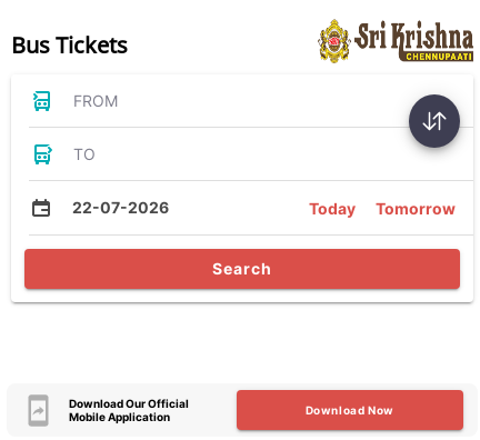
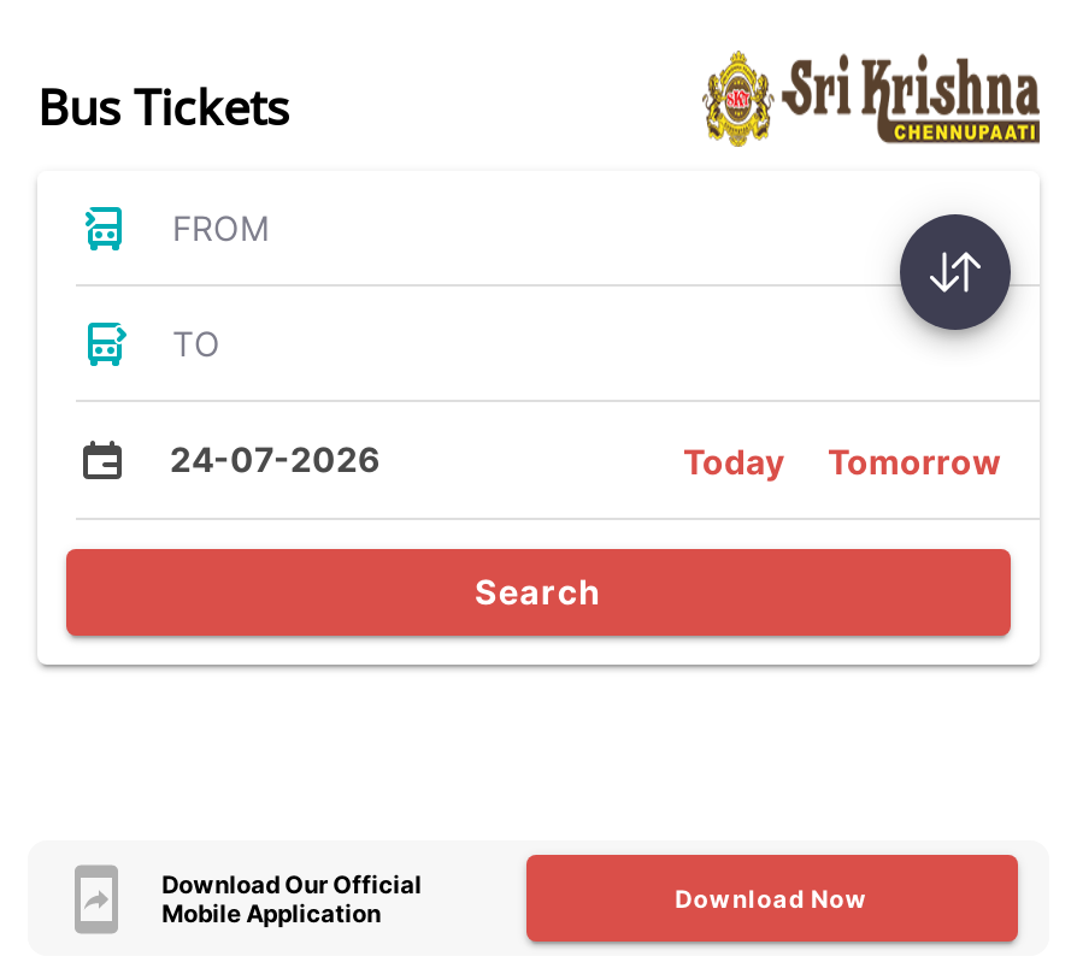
- 22-07-2026
+ 24-07-2026
